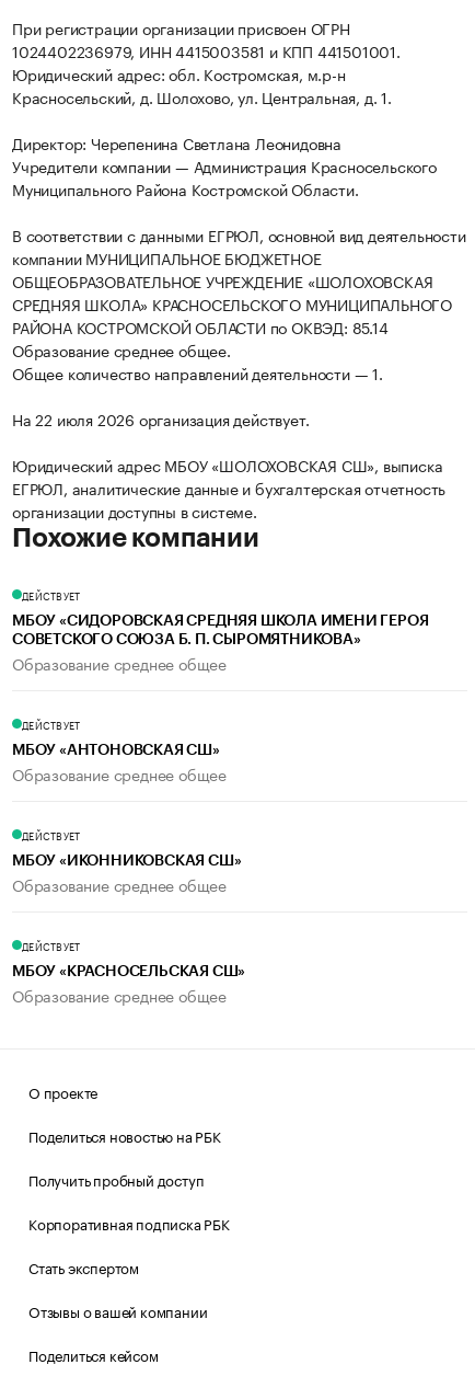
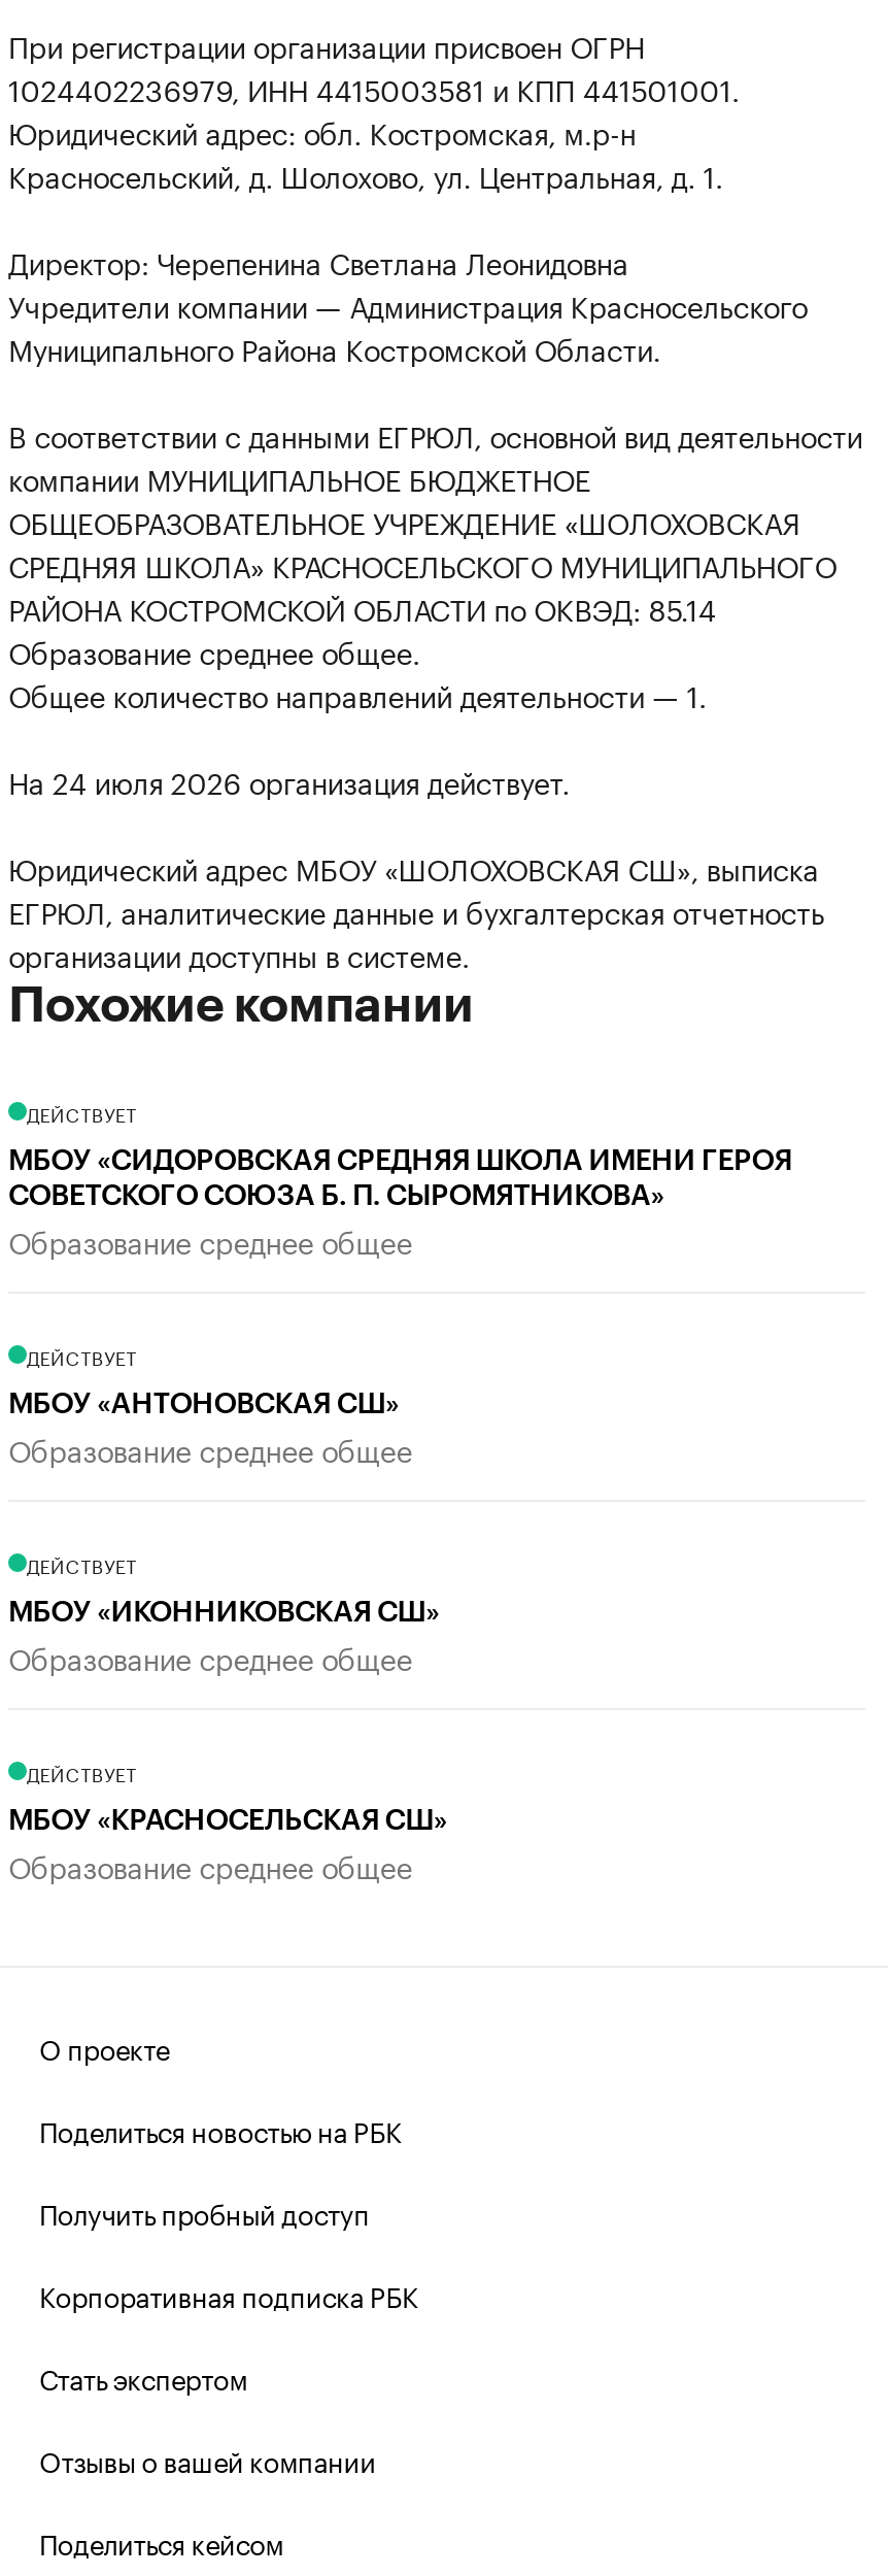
- На 22 июля 2026 организация действует.
+ На 24 июля 2026 организация действует.
